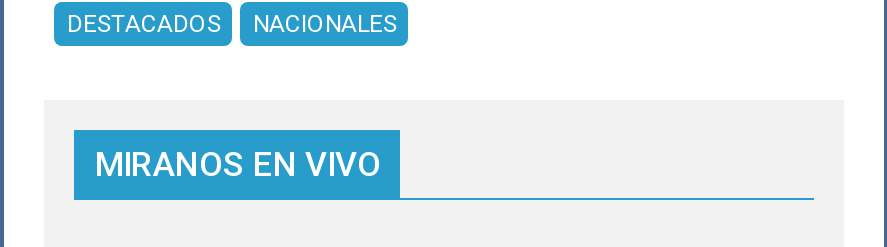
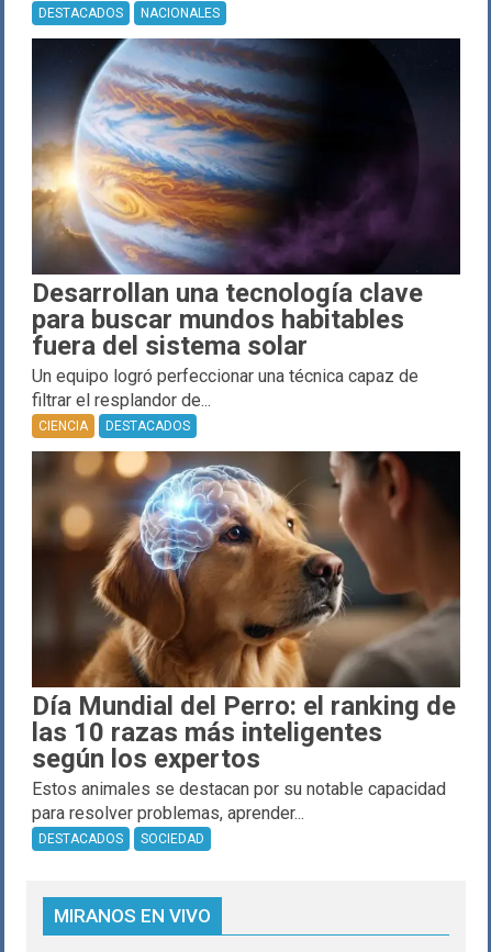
+ [image]
+ Desarrollan una tecnología clave
+ para buscar mundos habitables
+ fuera del sistema solar
+ Un equipo logró perfeccionar una técnica capaz de
+ filtrar el resplandor de...
+ CIENCIA
+ DESTACADOS

+ [image]
+ Día Mundial del Perro: el ranking de
+ las 10 razas más inteligentes
+ según los expertos
+ Estos animales se destacan por su notable capacidad
+ para resolver problemas, aprender...
+ DESTACADOS
+ SOCIEDAD
